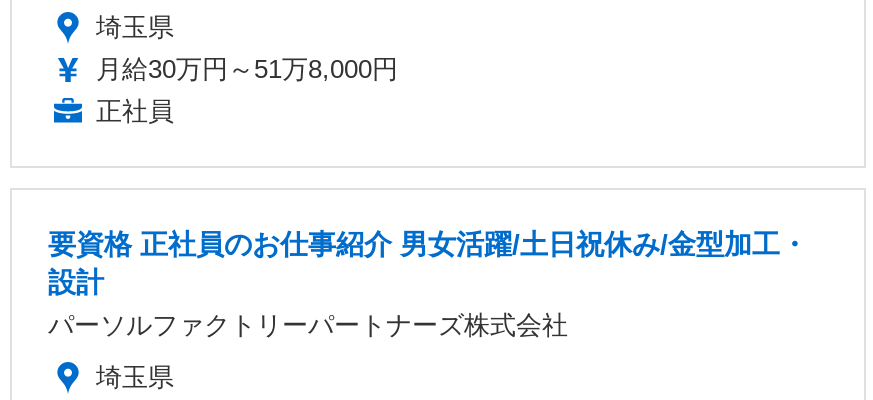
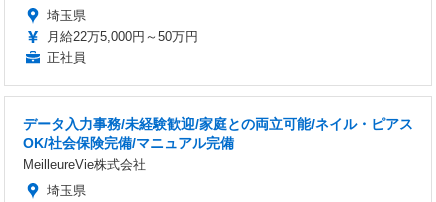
- 月給30万円～51万8,000円
+ 月給22万5,000円～50万円

- 要資格 正社員のお仕事紹介 男女活躍/土日祝休み/金型加工・
- 設計
- パーソルファクトリーパートナーズ株式会社
+ データ入力事務/未経験歓迎/家庭との両立可能/ネイル・ピアス
+ OK/社会保険完備/マニュアル完備
+ MeilleureVie株式会社
